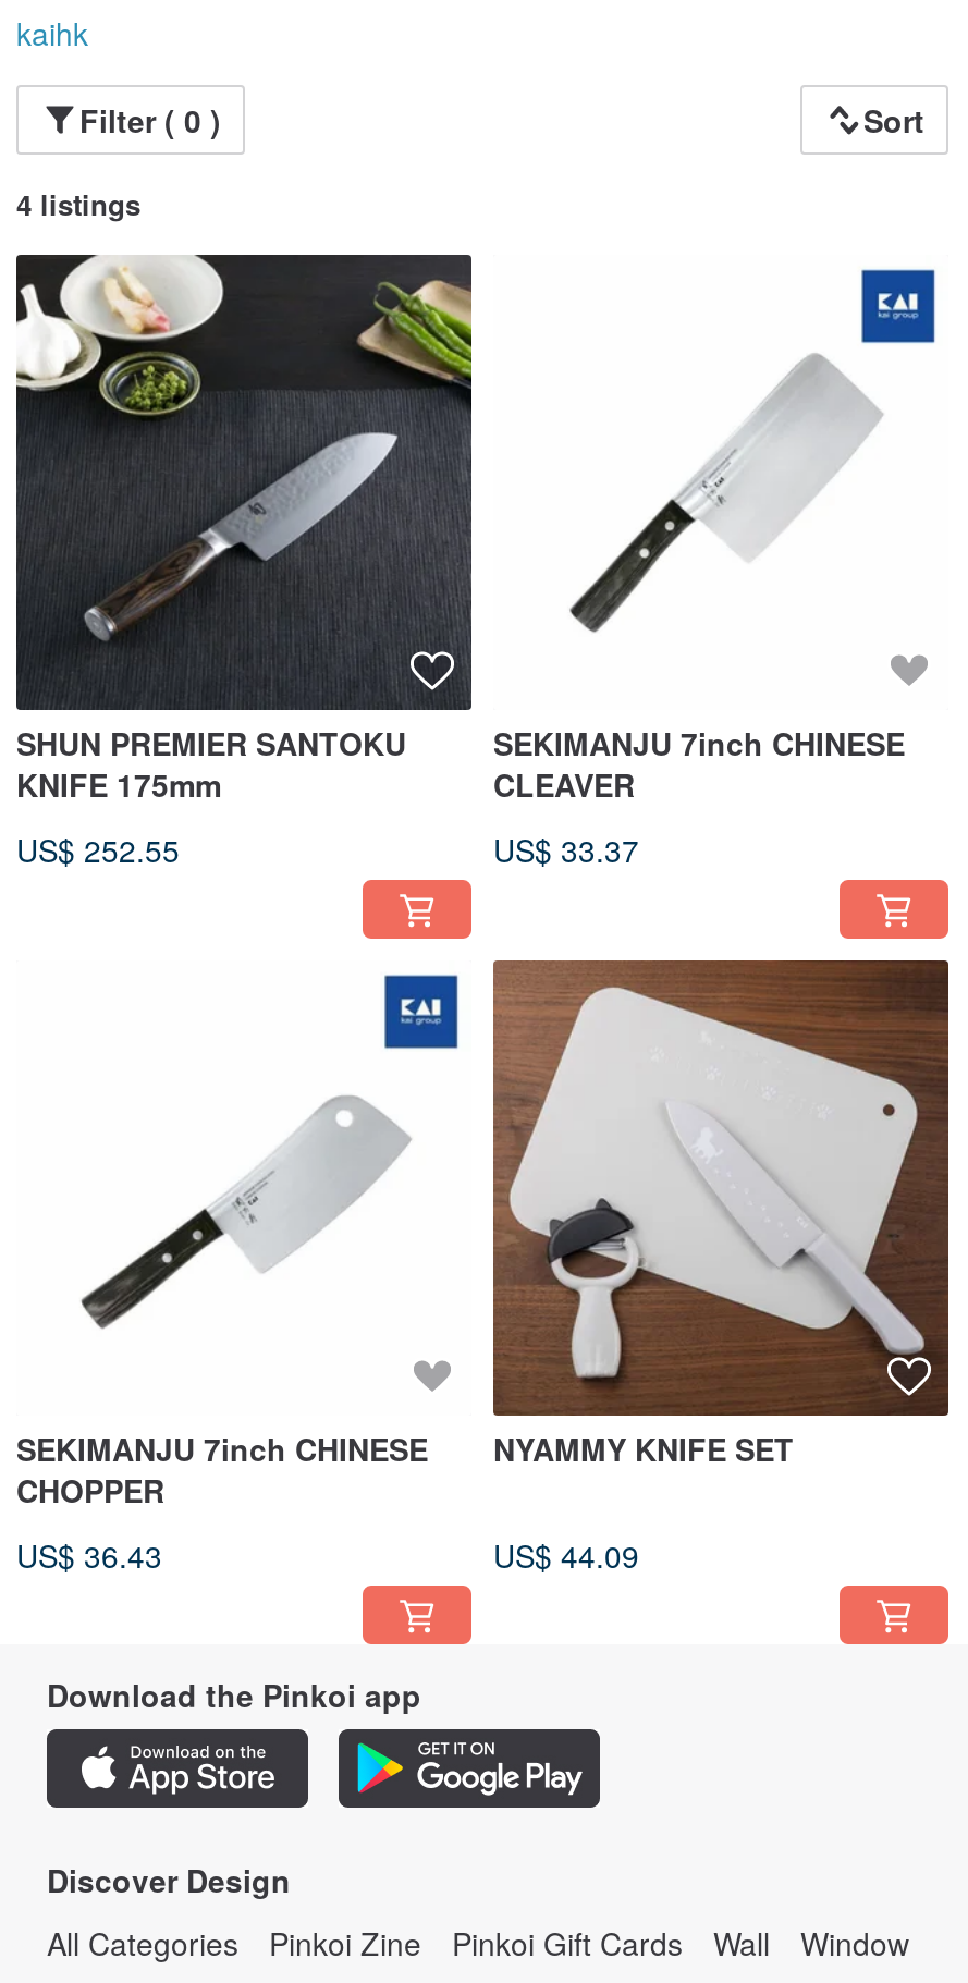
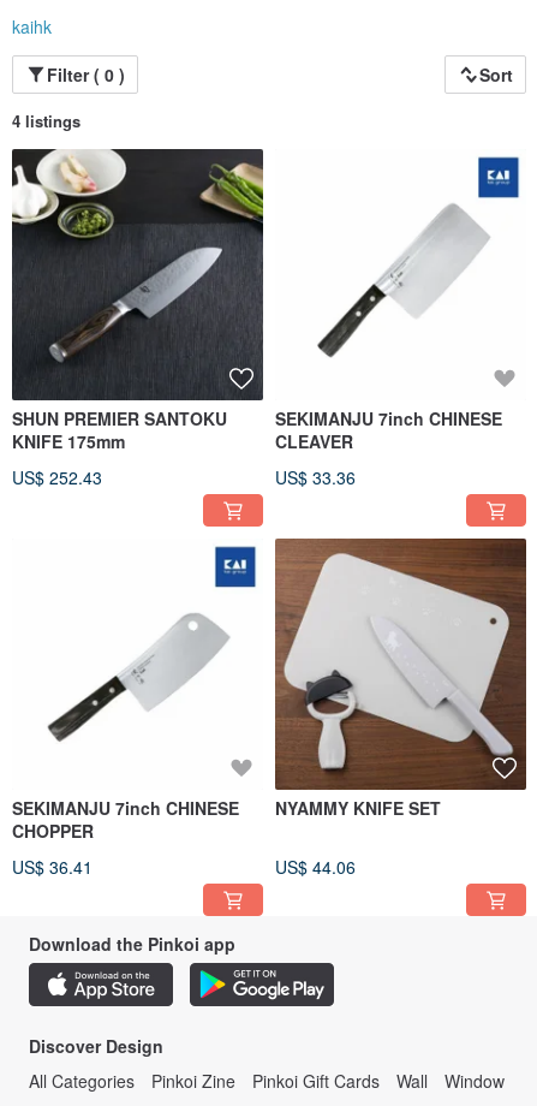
- US$ 252.55
+ US$ 252.43

- US$ 33.37
+ US$ 33.36

- US$ 36.43
+ US$ 36.41

- US$ 44.09
+ US$ 44.06
